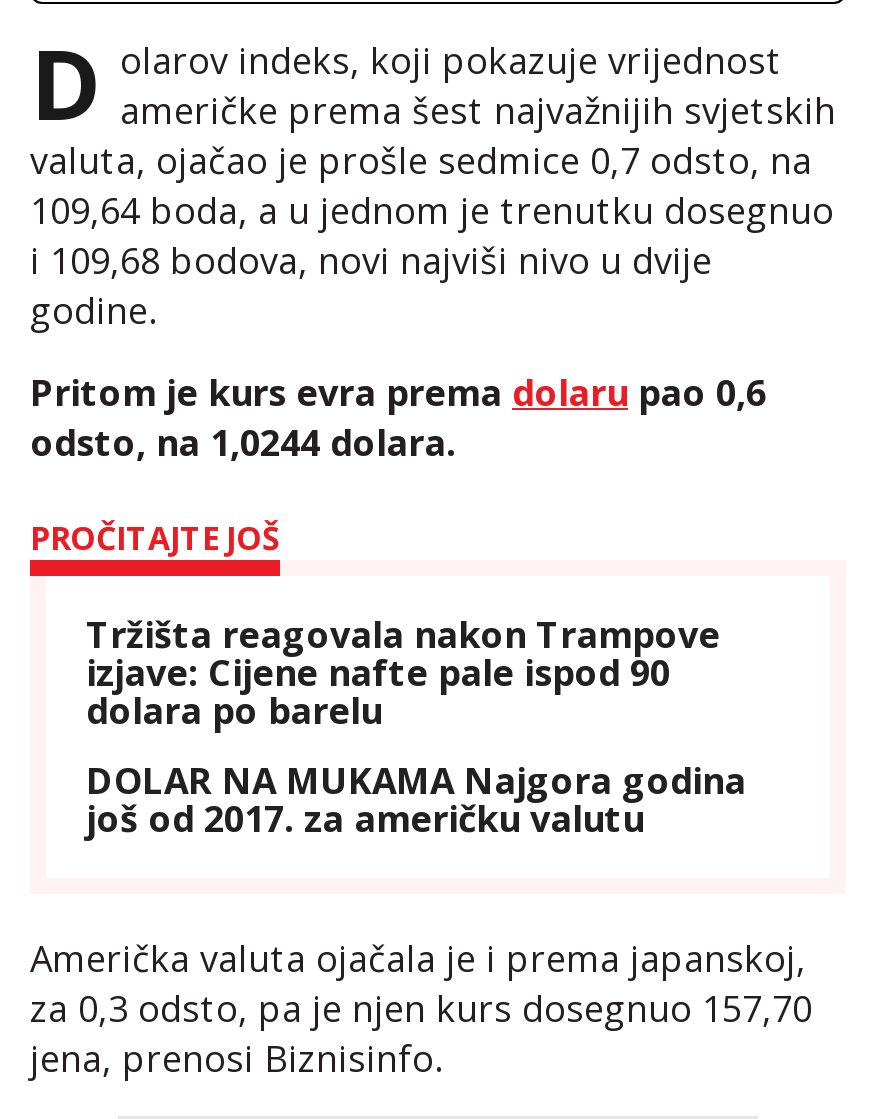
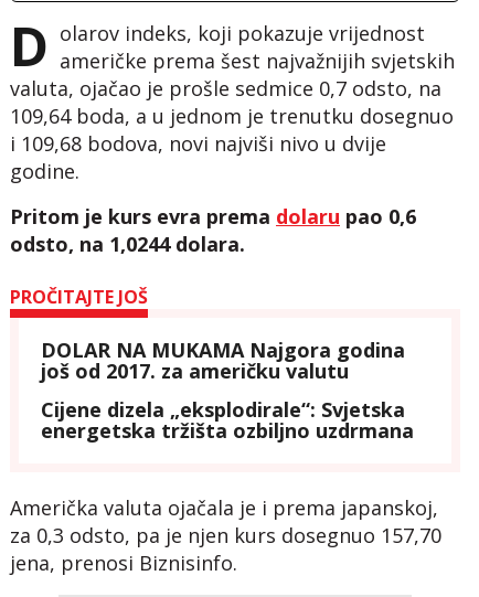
- Tržišta reagovala nakon Trampove
- izjave: Cijene nafte pale ispod 90
- dolara po barelu

moved up: DOLAR NA MUKAMA Najgora godina | još od 2017. za američku valutu

+ Cijene dizela „eksplodirale“: Svjetska
+ energetska tržišta ozbiljno uzdrmana
